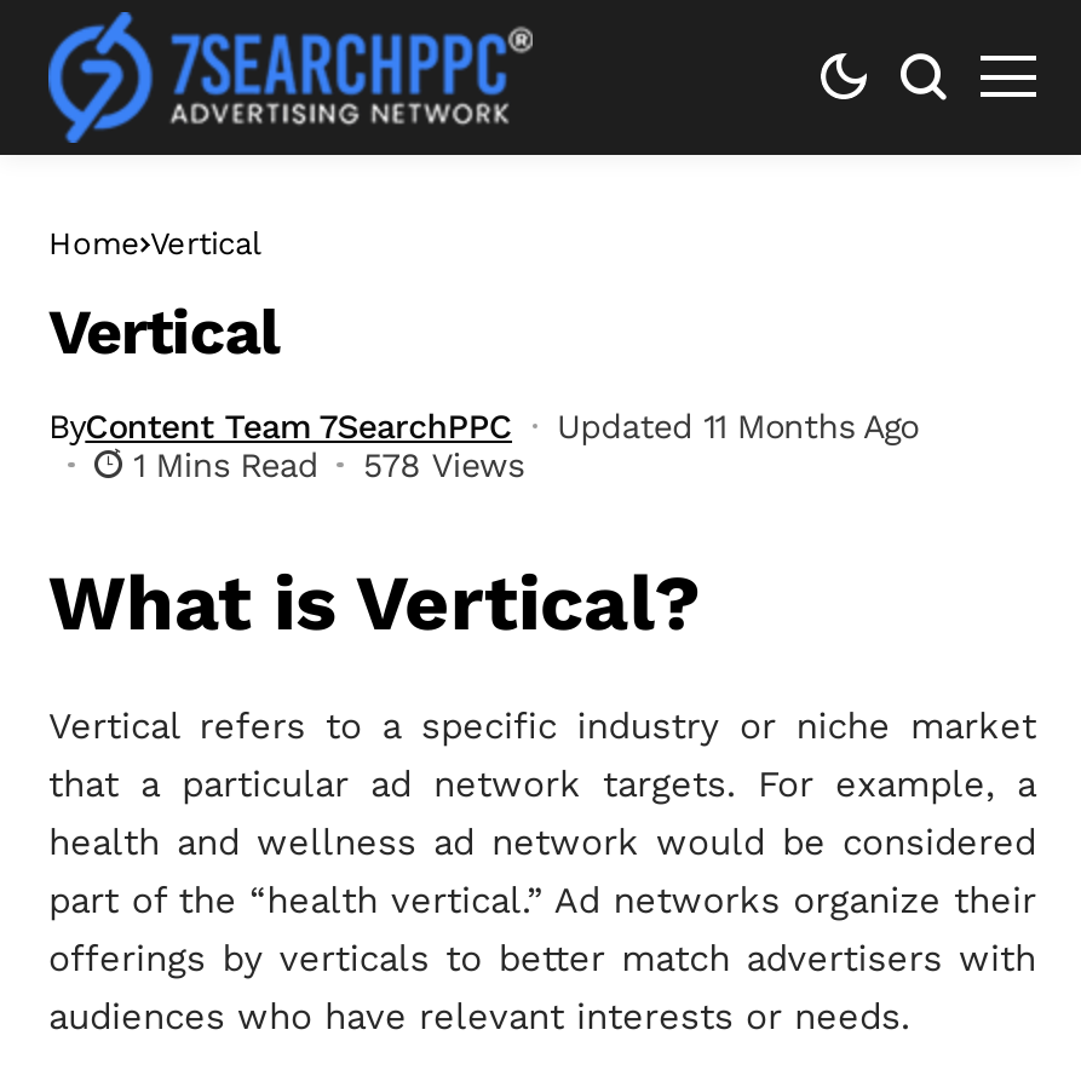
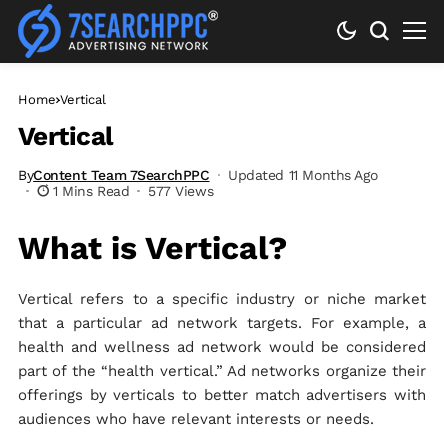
- 1 Mins Read 578 Views
+ 1 Mins Read 577 Views
